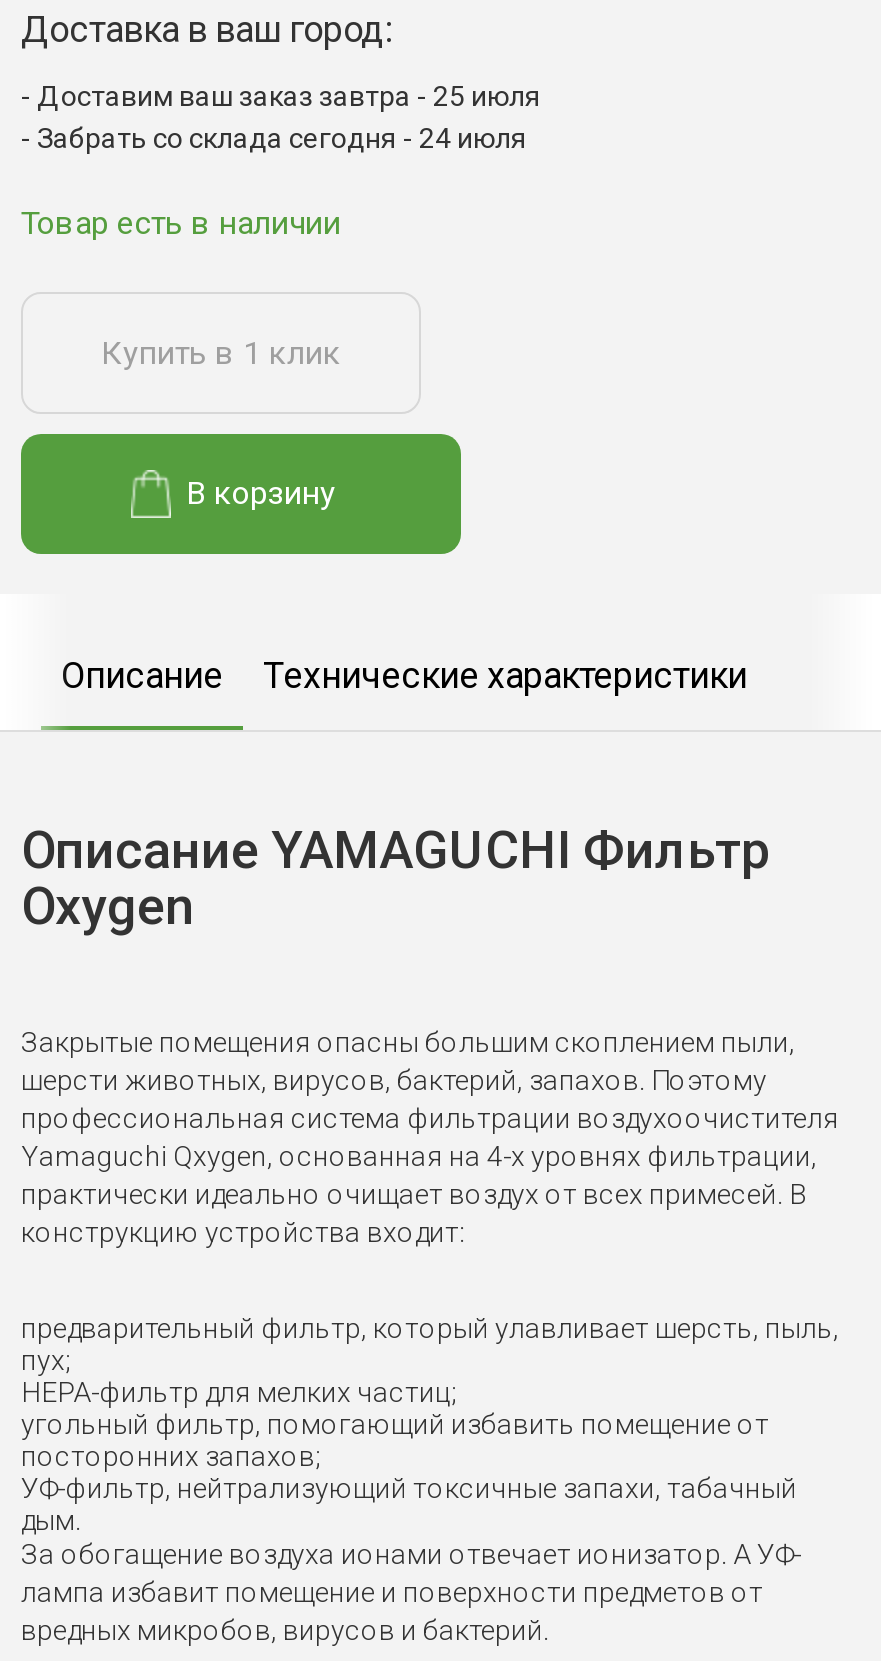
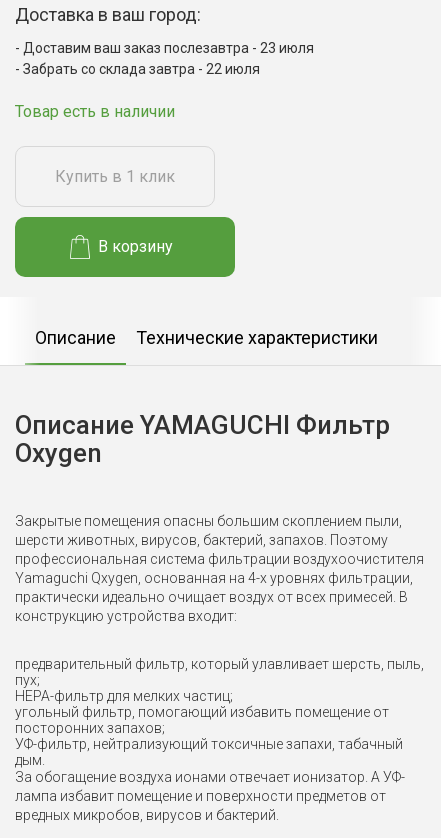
- Доставим ваш заказ завтра - 25 июля
+ Доставим ваш заказ послезавтра - 23 июля

- Забрать со склада сегодня - 24 июля
+ Забрать со склада завтра - 22 июля
